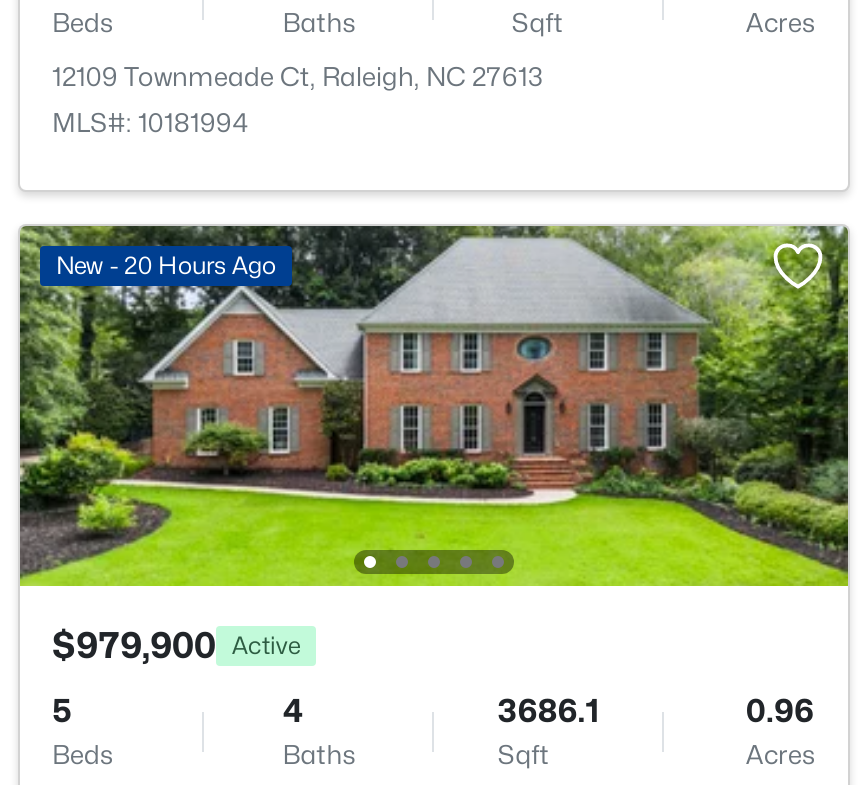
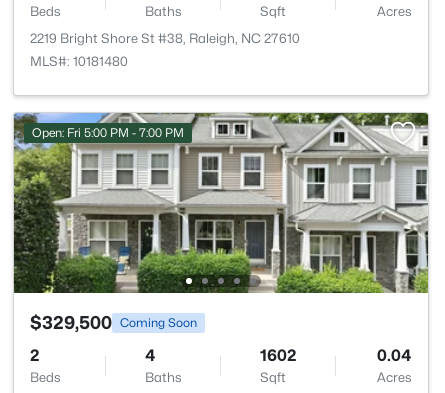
- 12109 Townmeade Ct, Raleigh, NC 27613
- MLS#: 10181994
+ 2219 Bright Shore St #38, Raleigh, NC 27610
+ MLS#: 10181480

- [image]
- New - 20 Hours Ago
+ [image]
+ Open: Fri 5:00 PM - 7:00 PM

- $979,900 Active
+ $329,500 Coming Soon

- 5
+ 2

- 3686.1
+ 1602

- 0.96
+ 0.04
